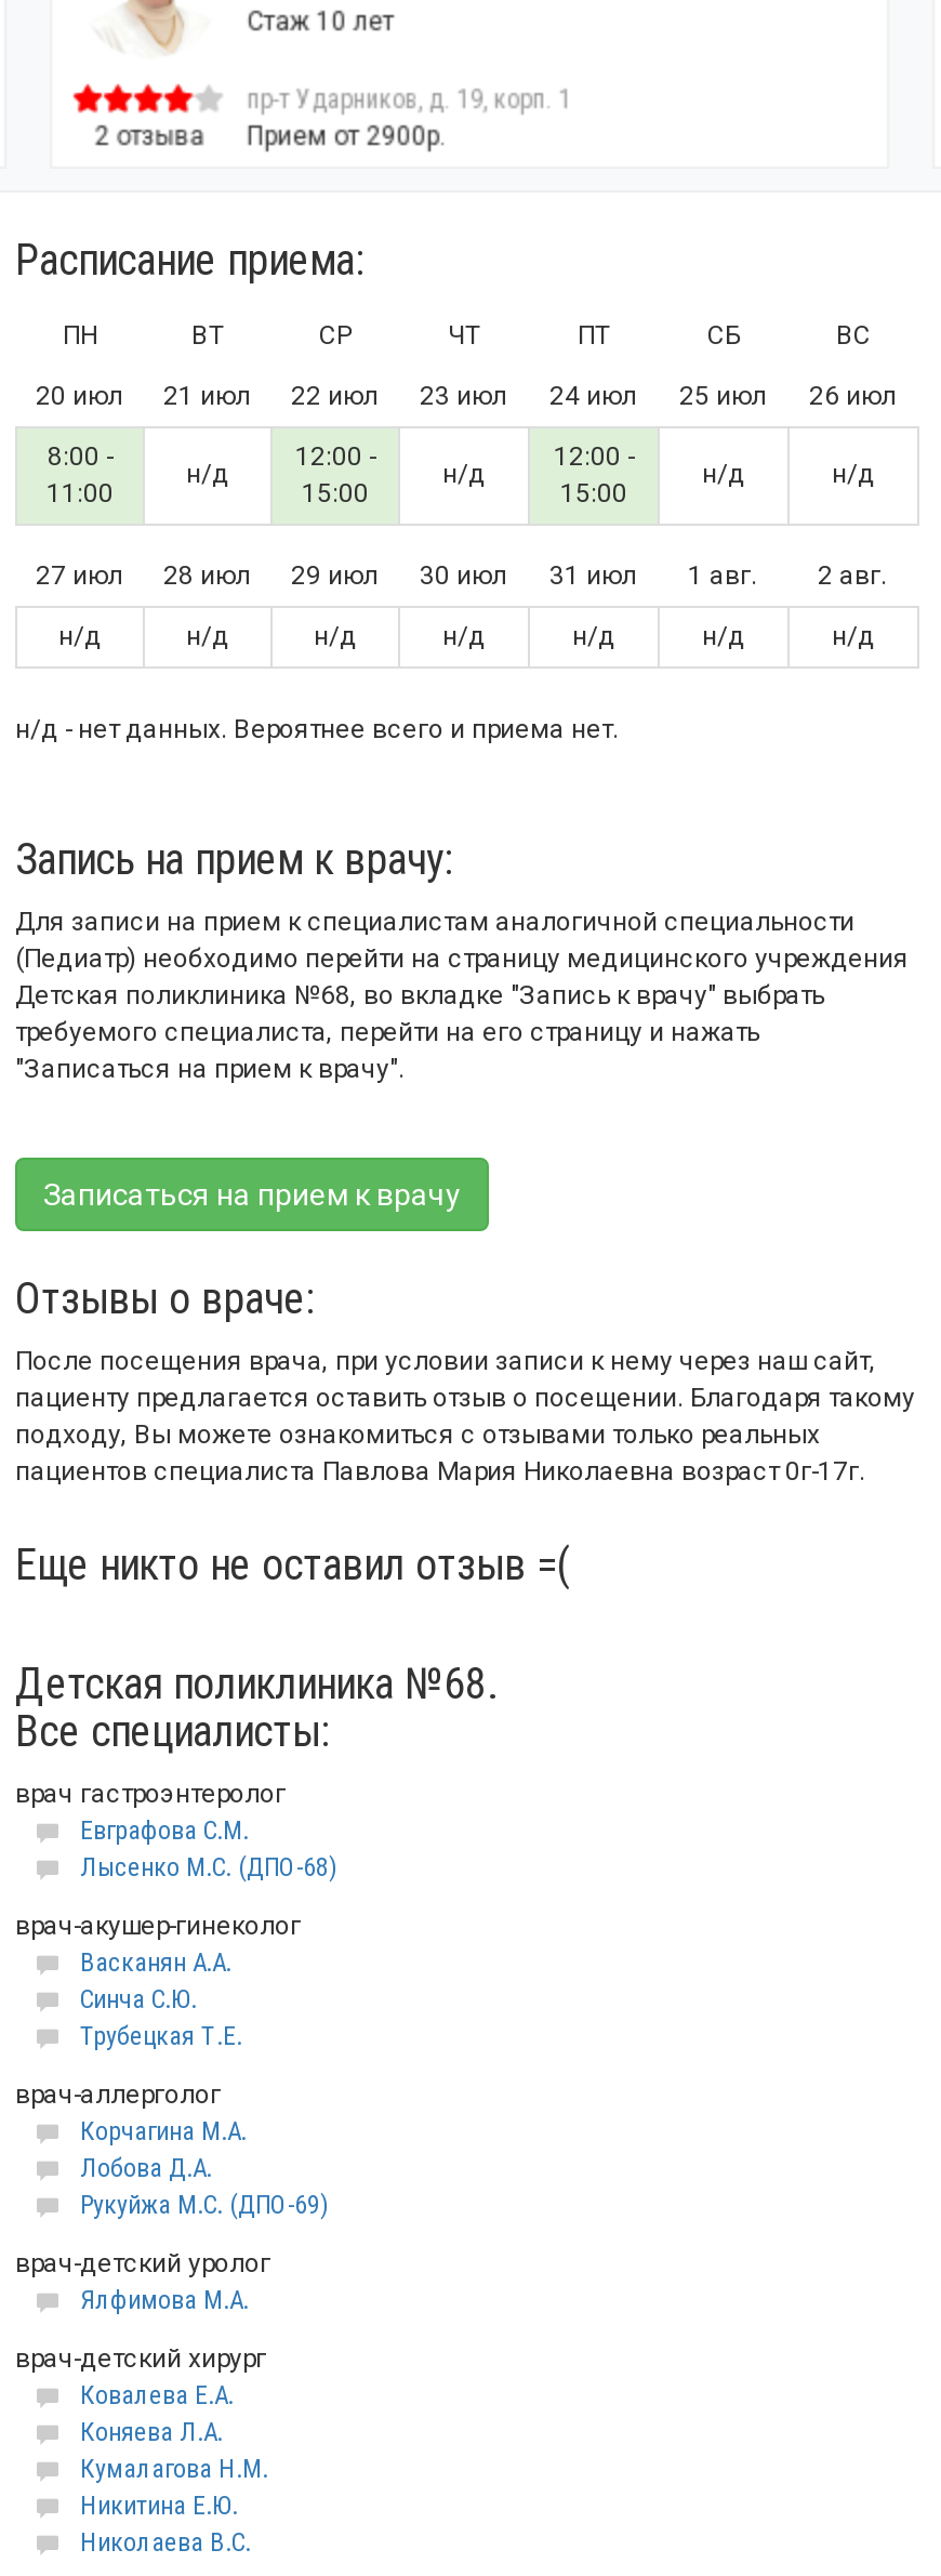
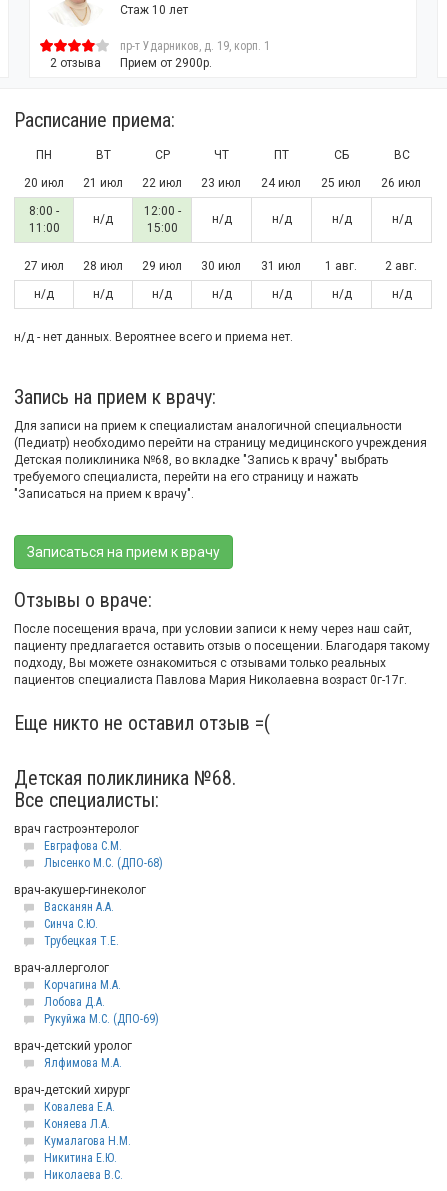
- 12:00 -
- 15:00
+ н/д
